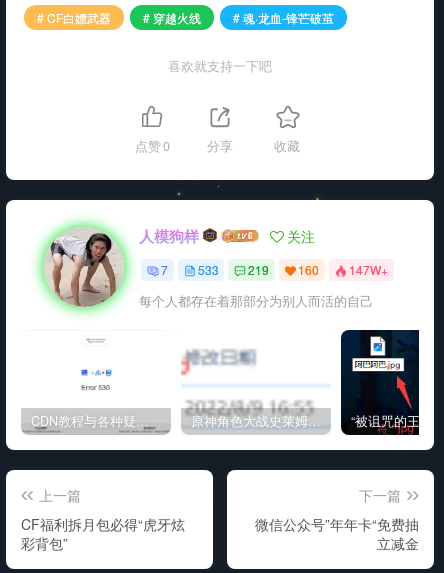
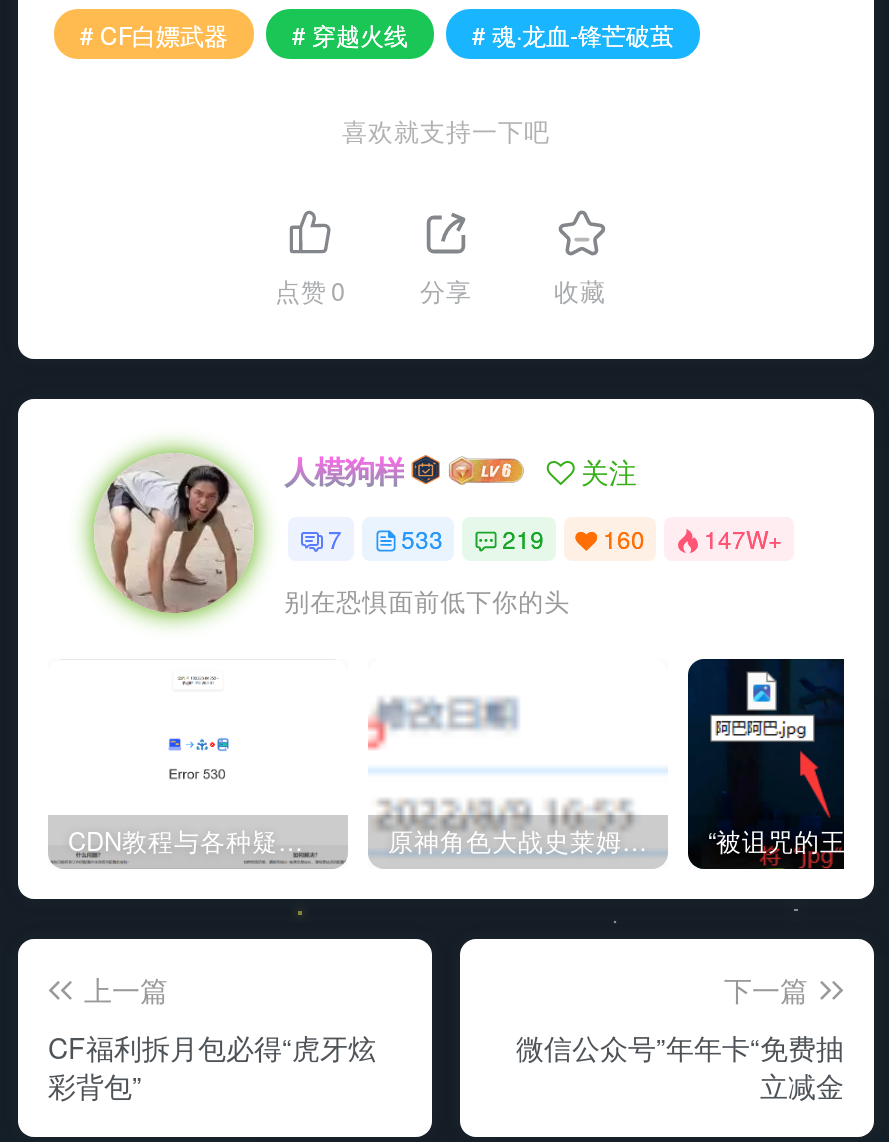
- 每个人都存在着那部分为别人而活的自己
+ 别在恐惧面前低下你的头
